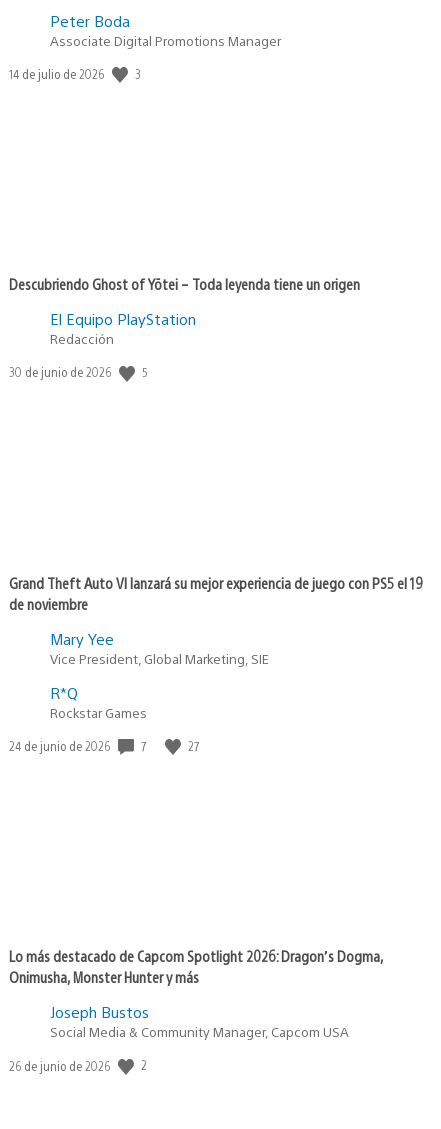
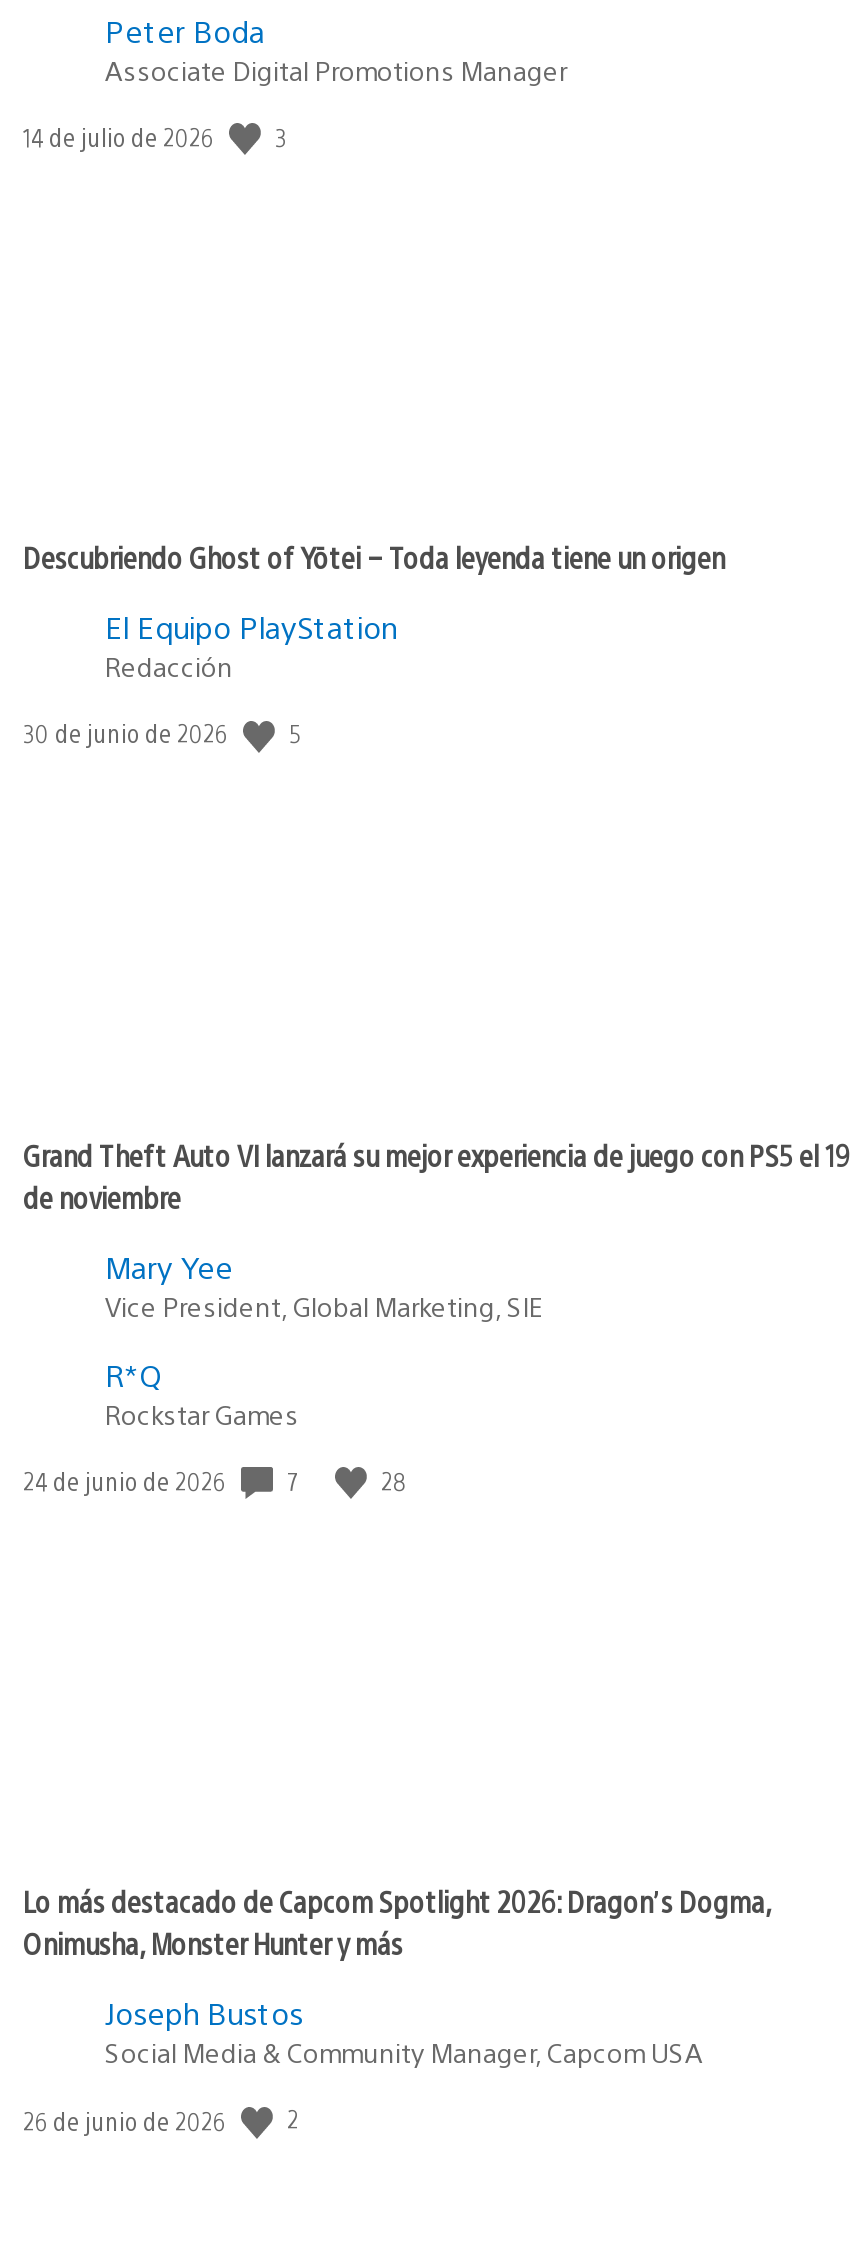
- 27
+ 28
